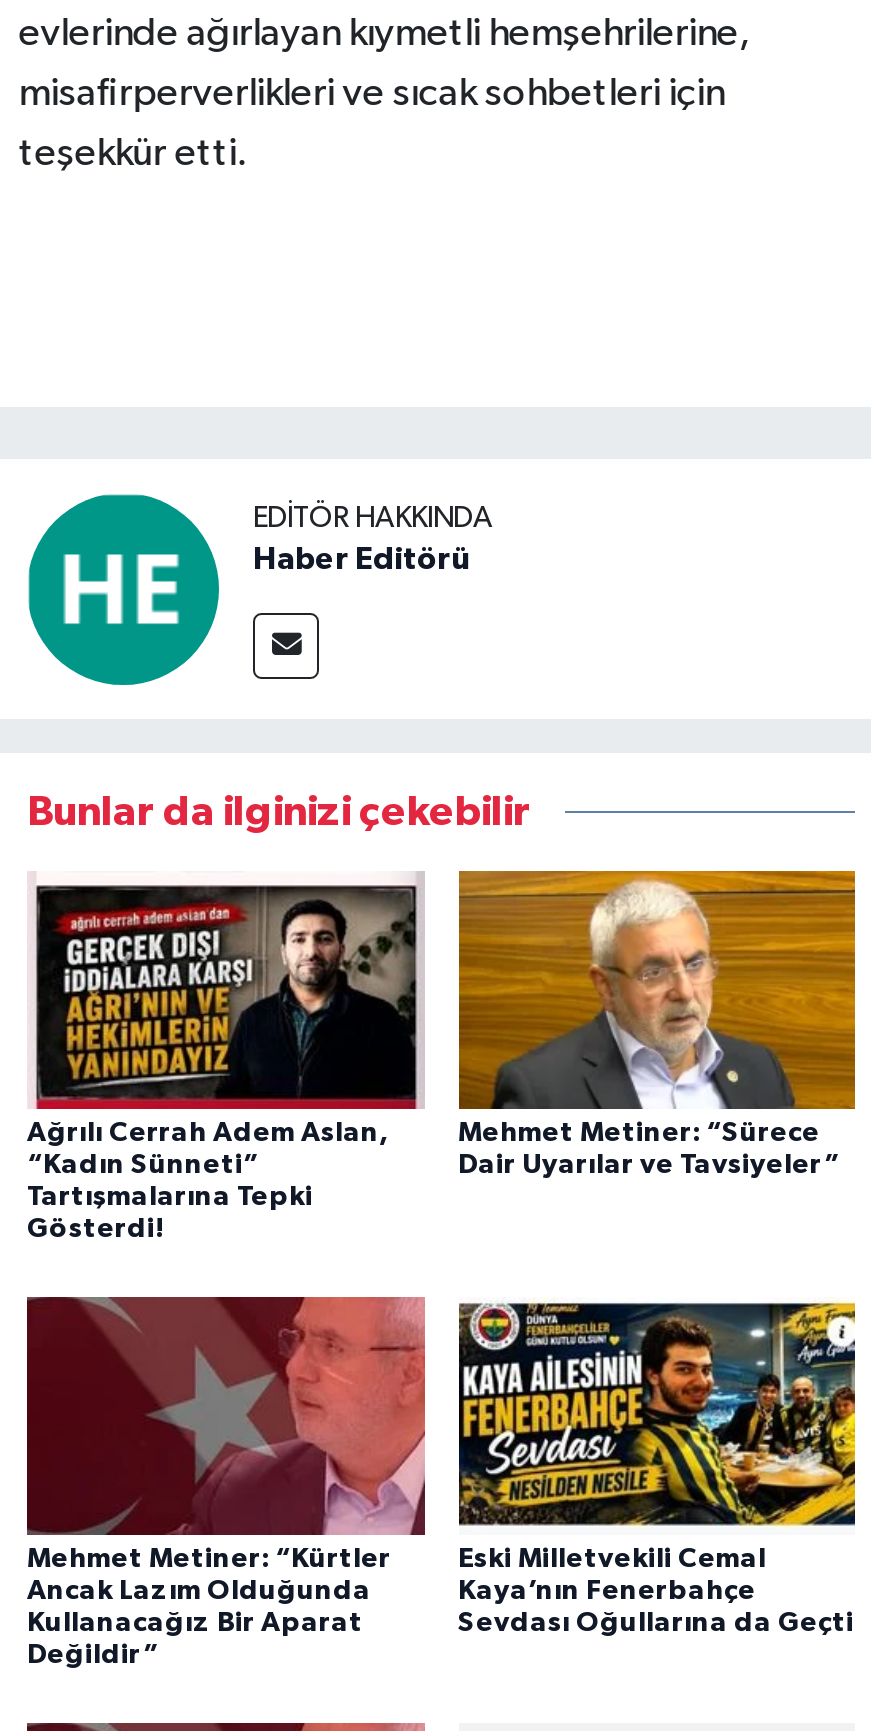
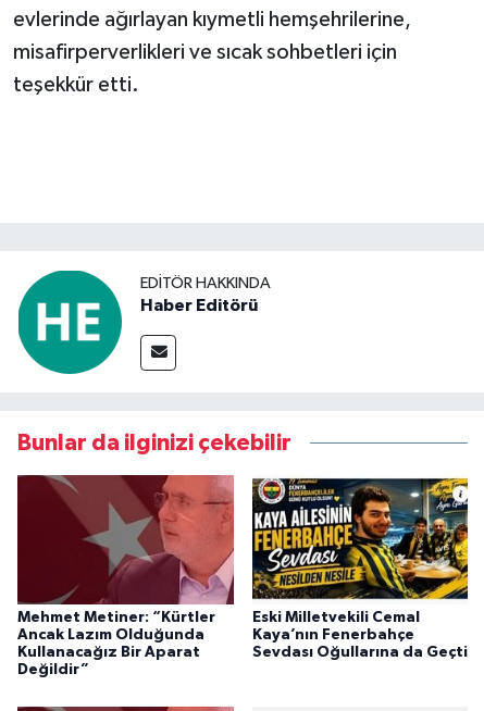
- [image]
- Ağrılı Cerrah Adem Aslan,
- “Kadın Sünneti”
- Tartışmalarına Tepki
- Gösterdi!

- [image]
- Mehmet Metiner: “Sürece
- Dair Uyarılar ve Tavsiyeler”
